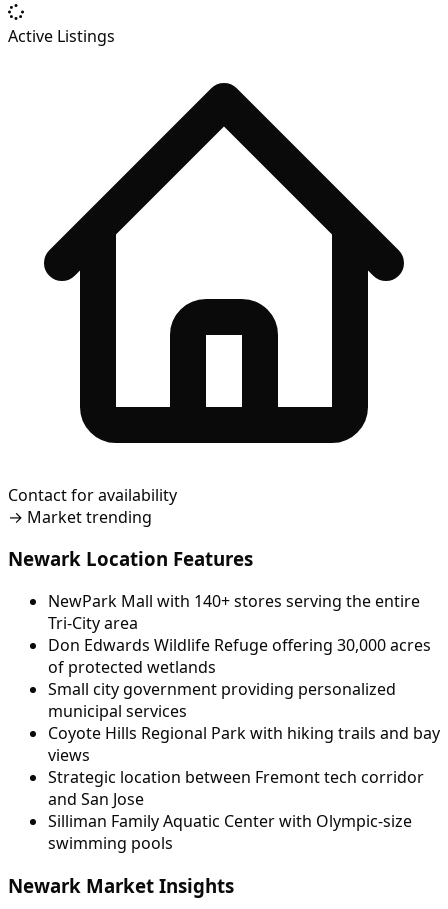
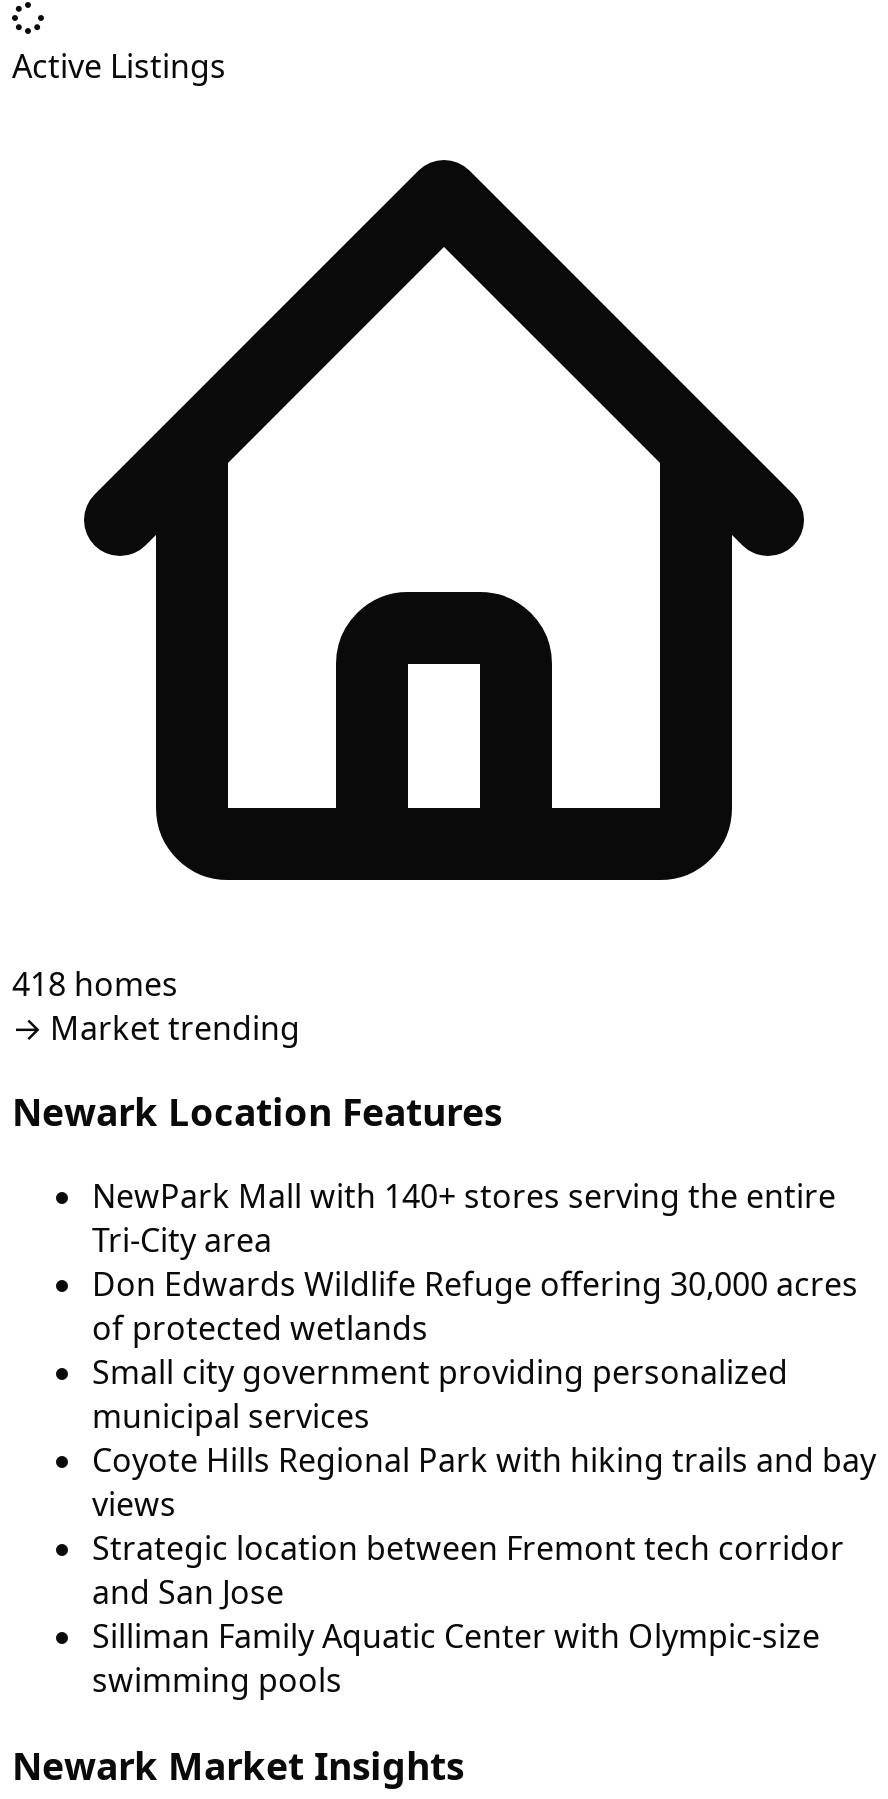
- Contact for availability
+ 418 homes
